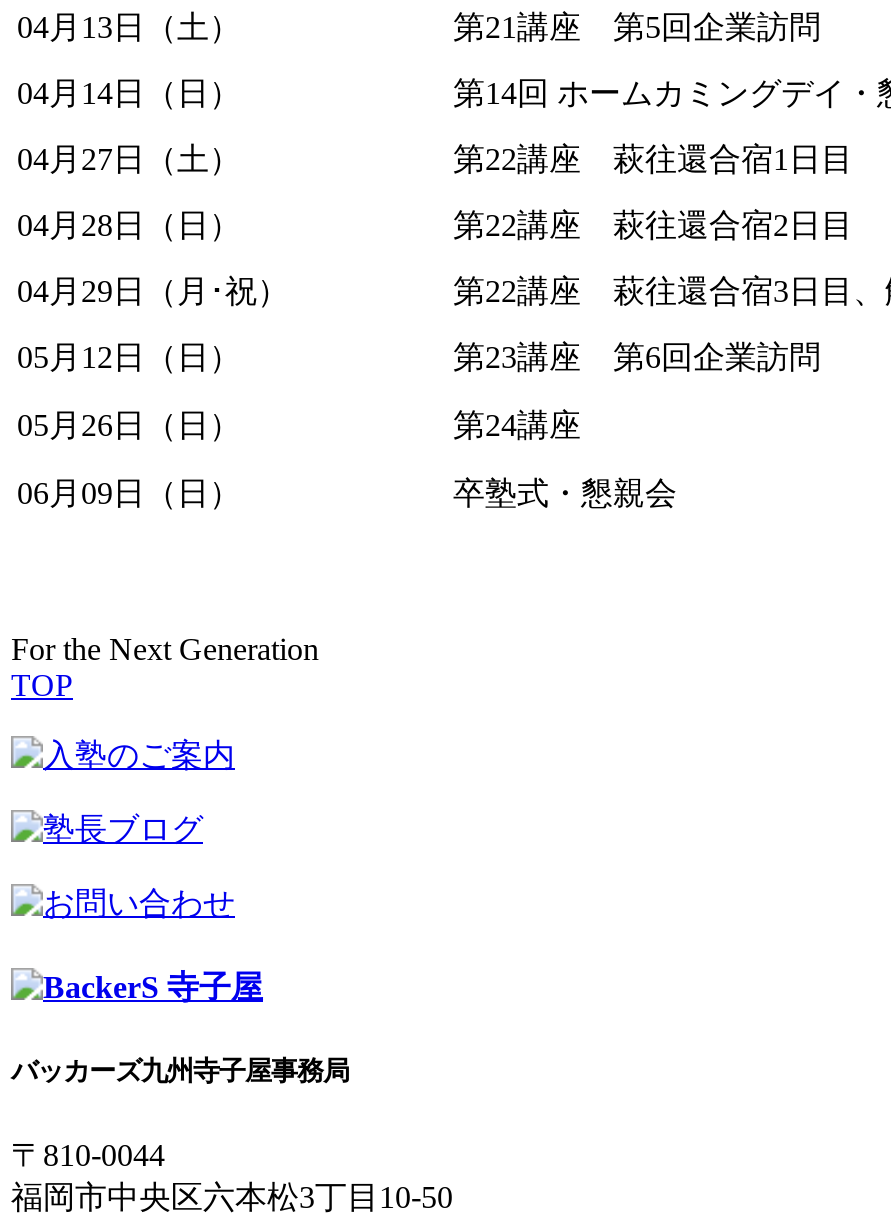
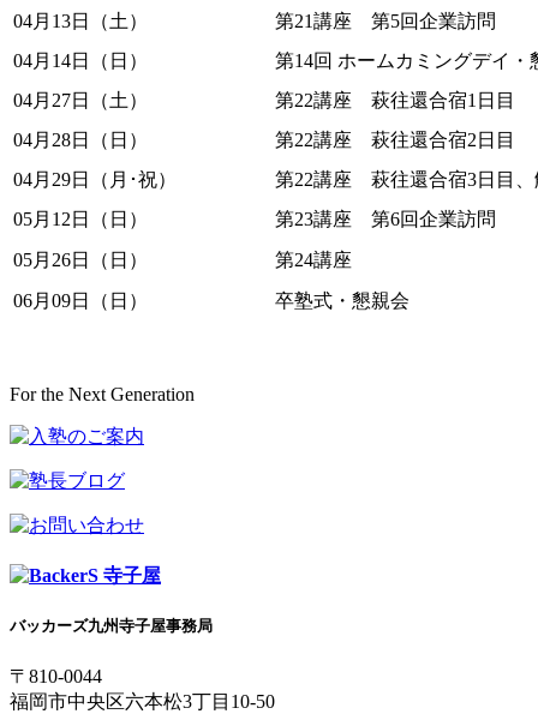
- TOP
